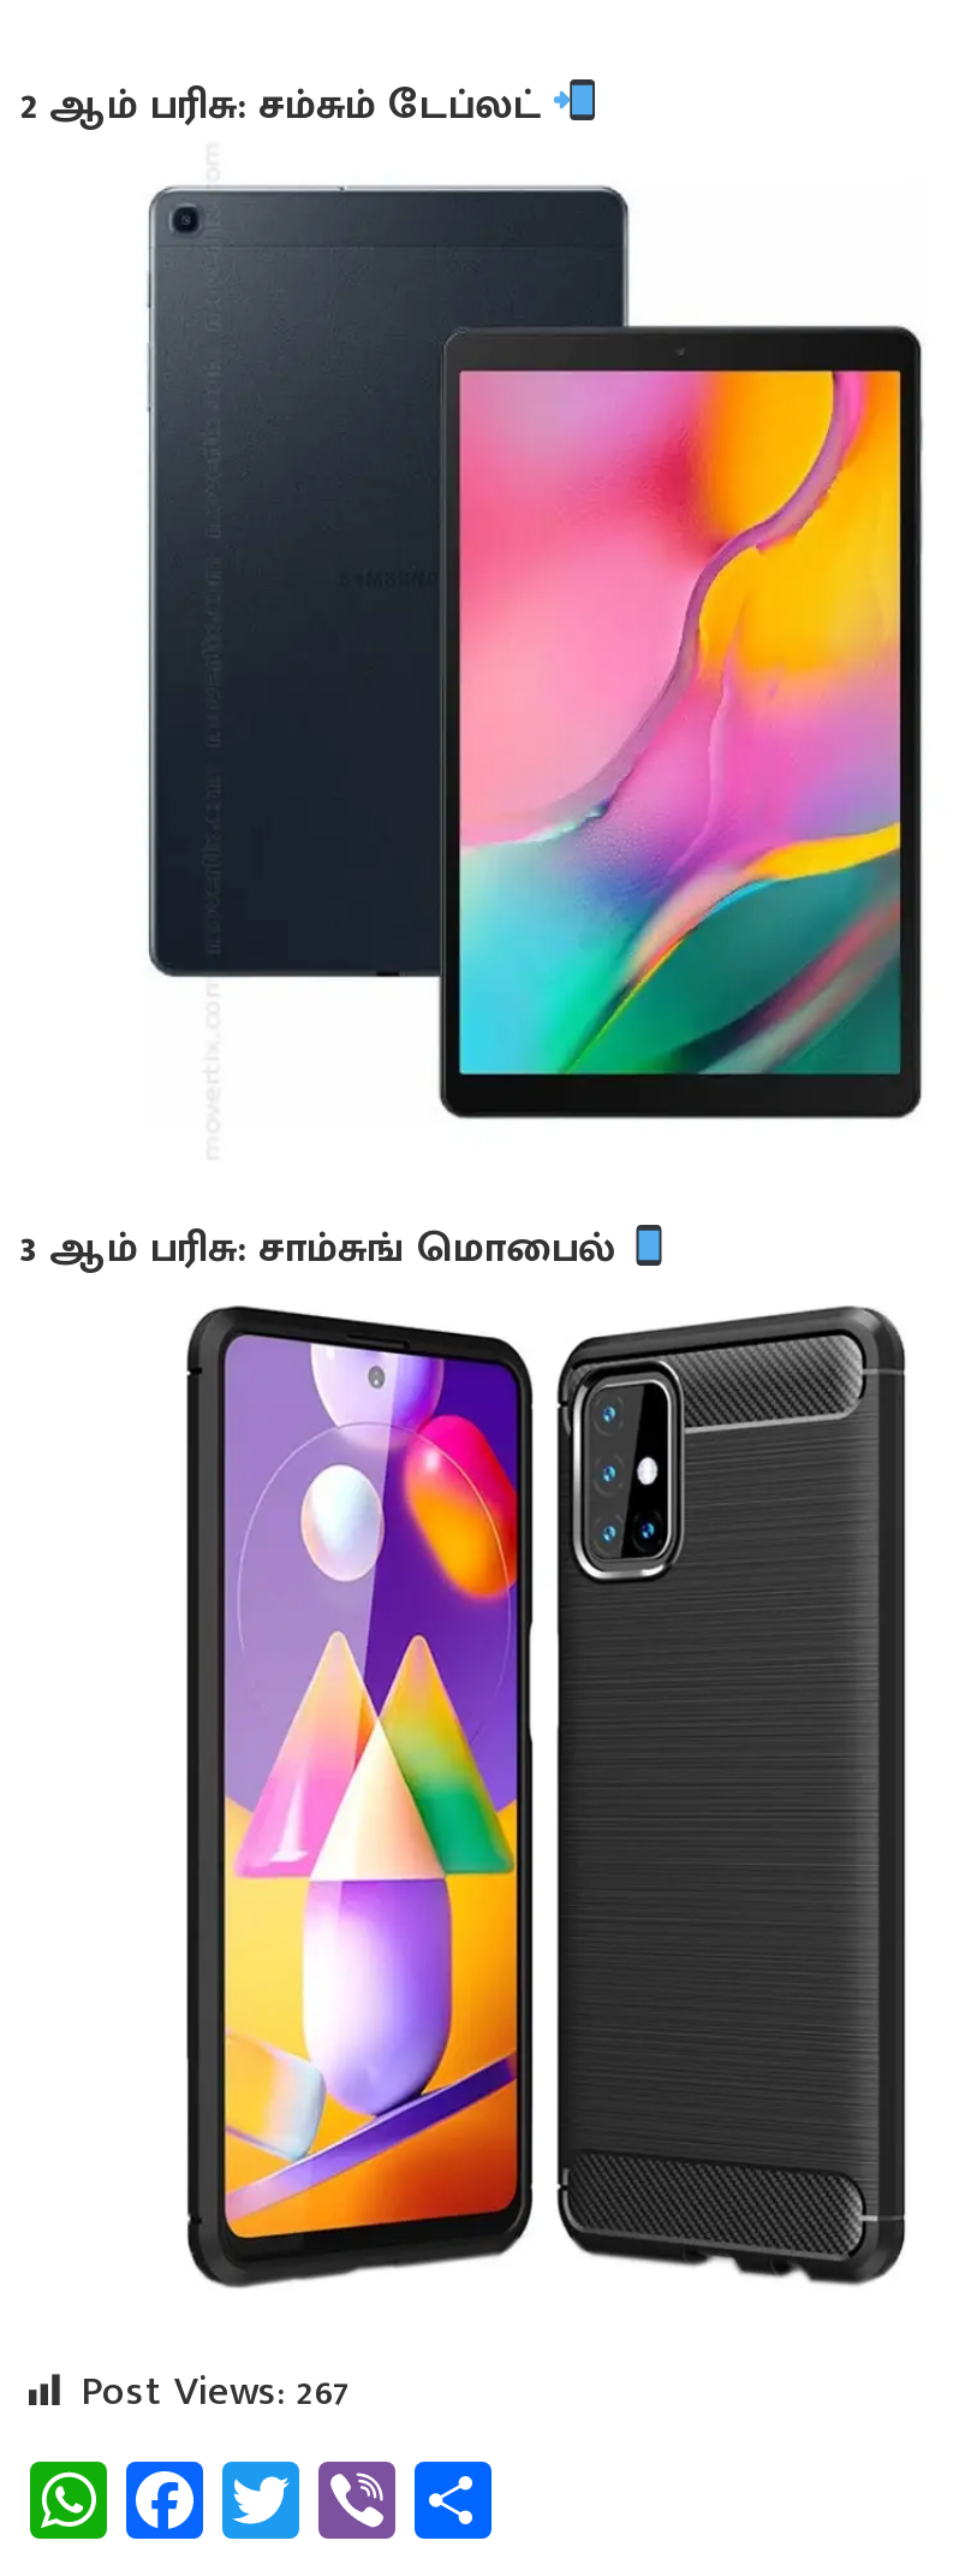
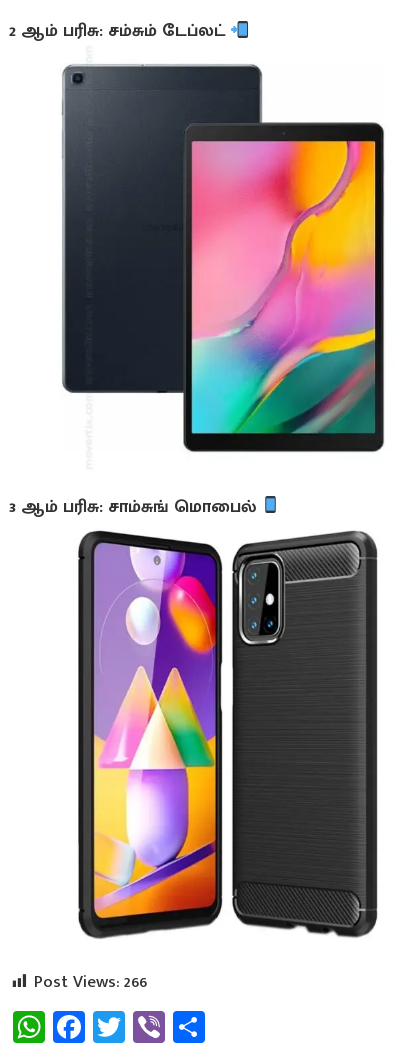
- Post Views: 267
+ Post Views: 266
